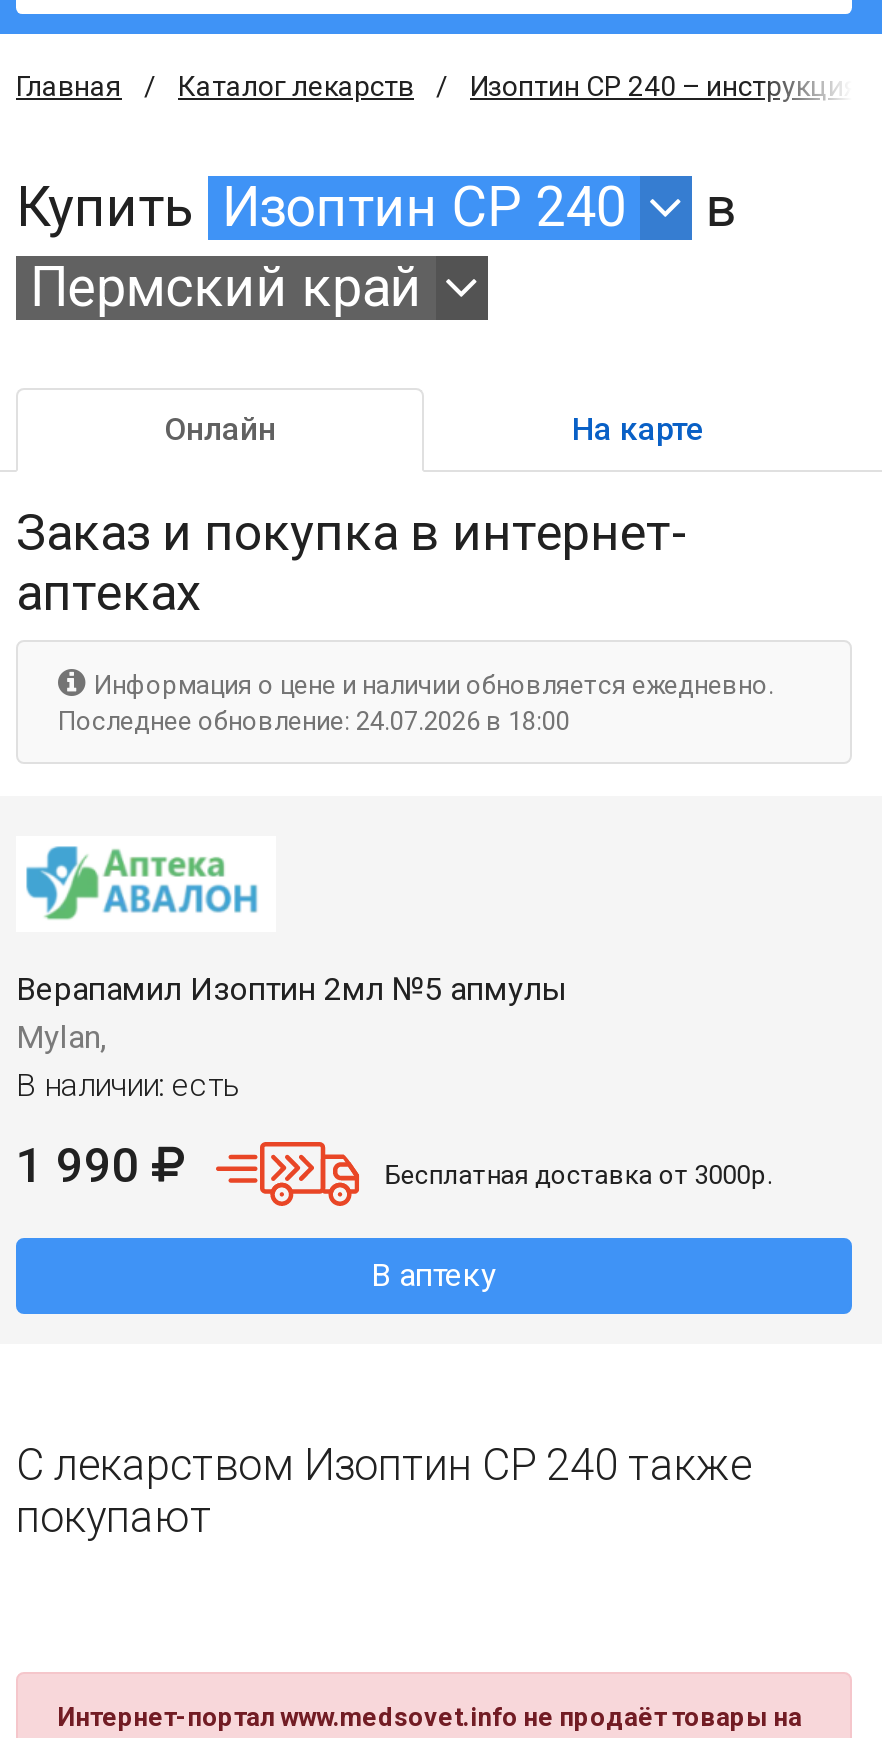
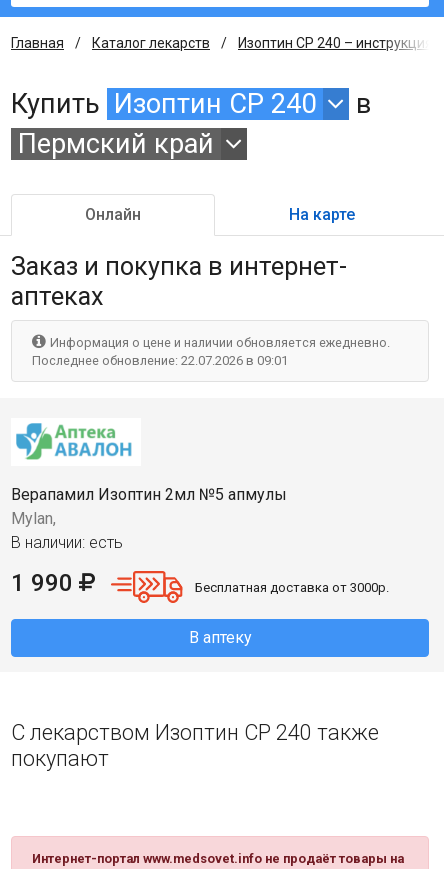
- Последнее обновление: 24.07.2026 в 18:00
+ Последнее обновление: 22.07.2026 в 09:01
